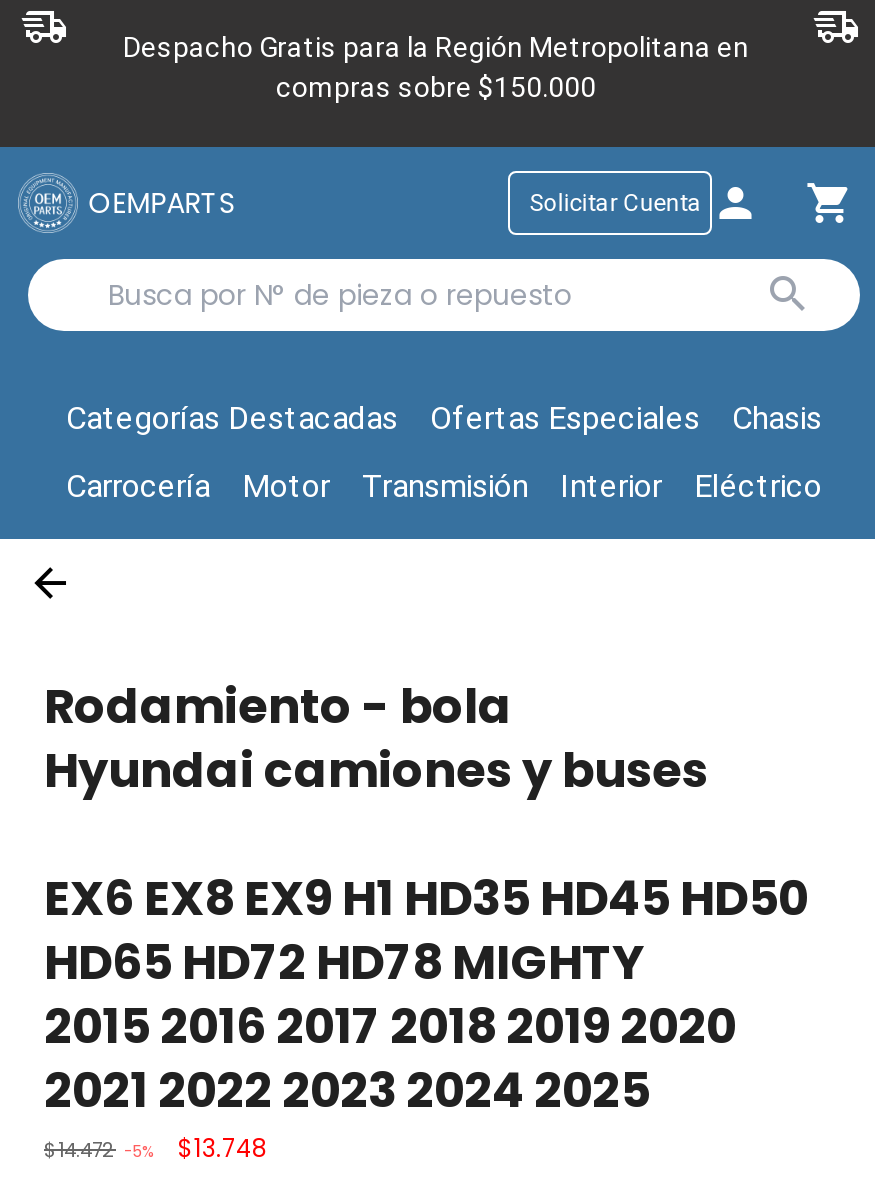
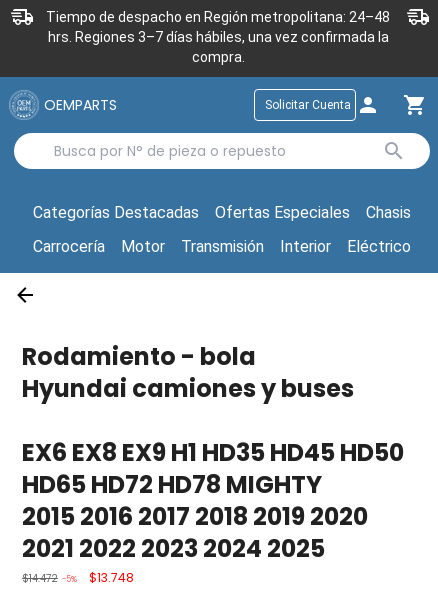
- Despacho Gratis para la Región Metropolitana en
- compras sobre $150.000
+ Tiempo de despacho en Región metropolitana: 24–48
+ hrs. Regiones 3–7 días hábiles, una vez confirmada la
+ compra.
